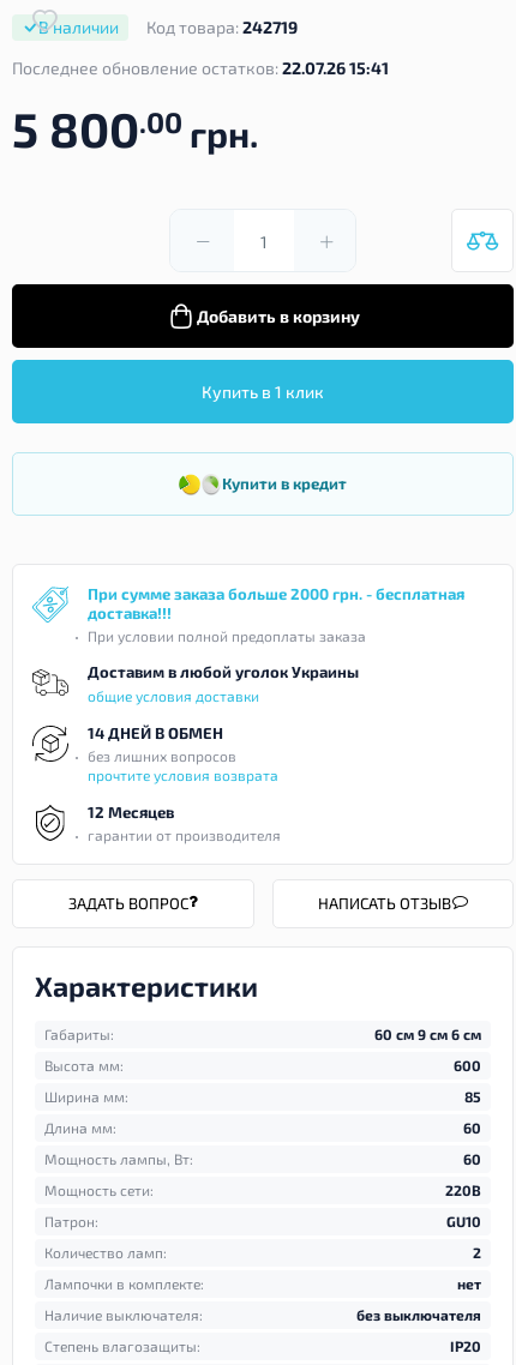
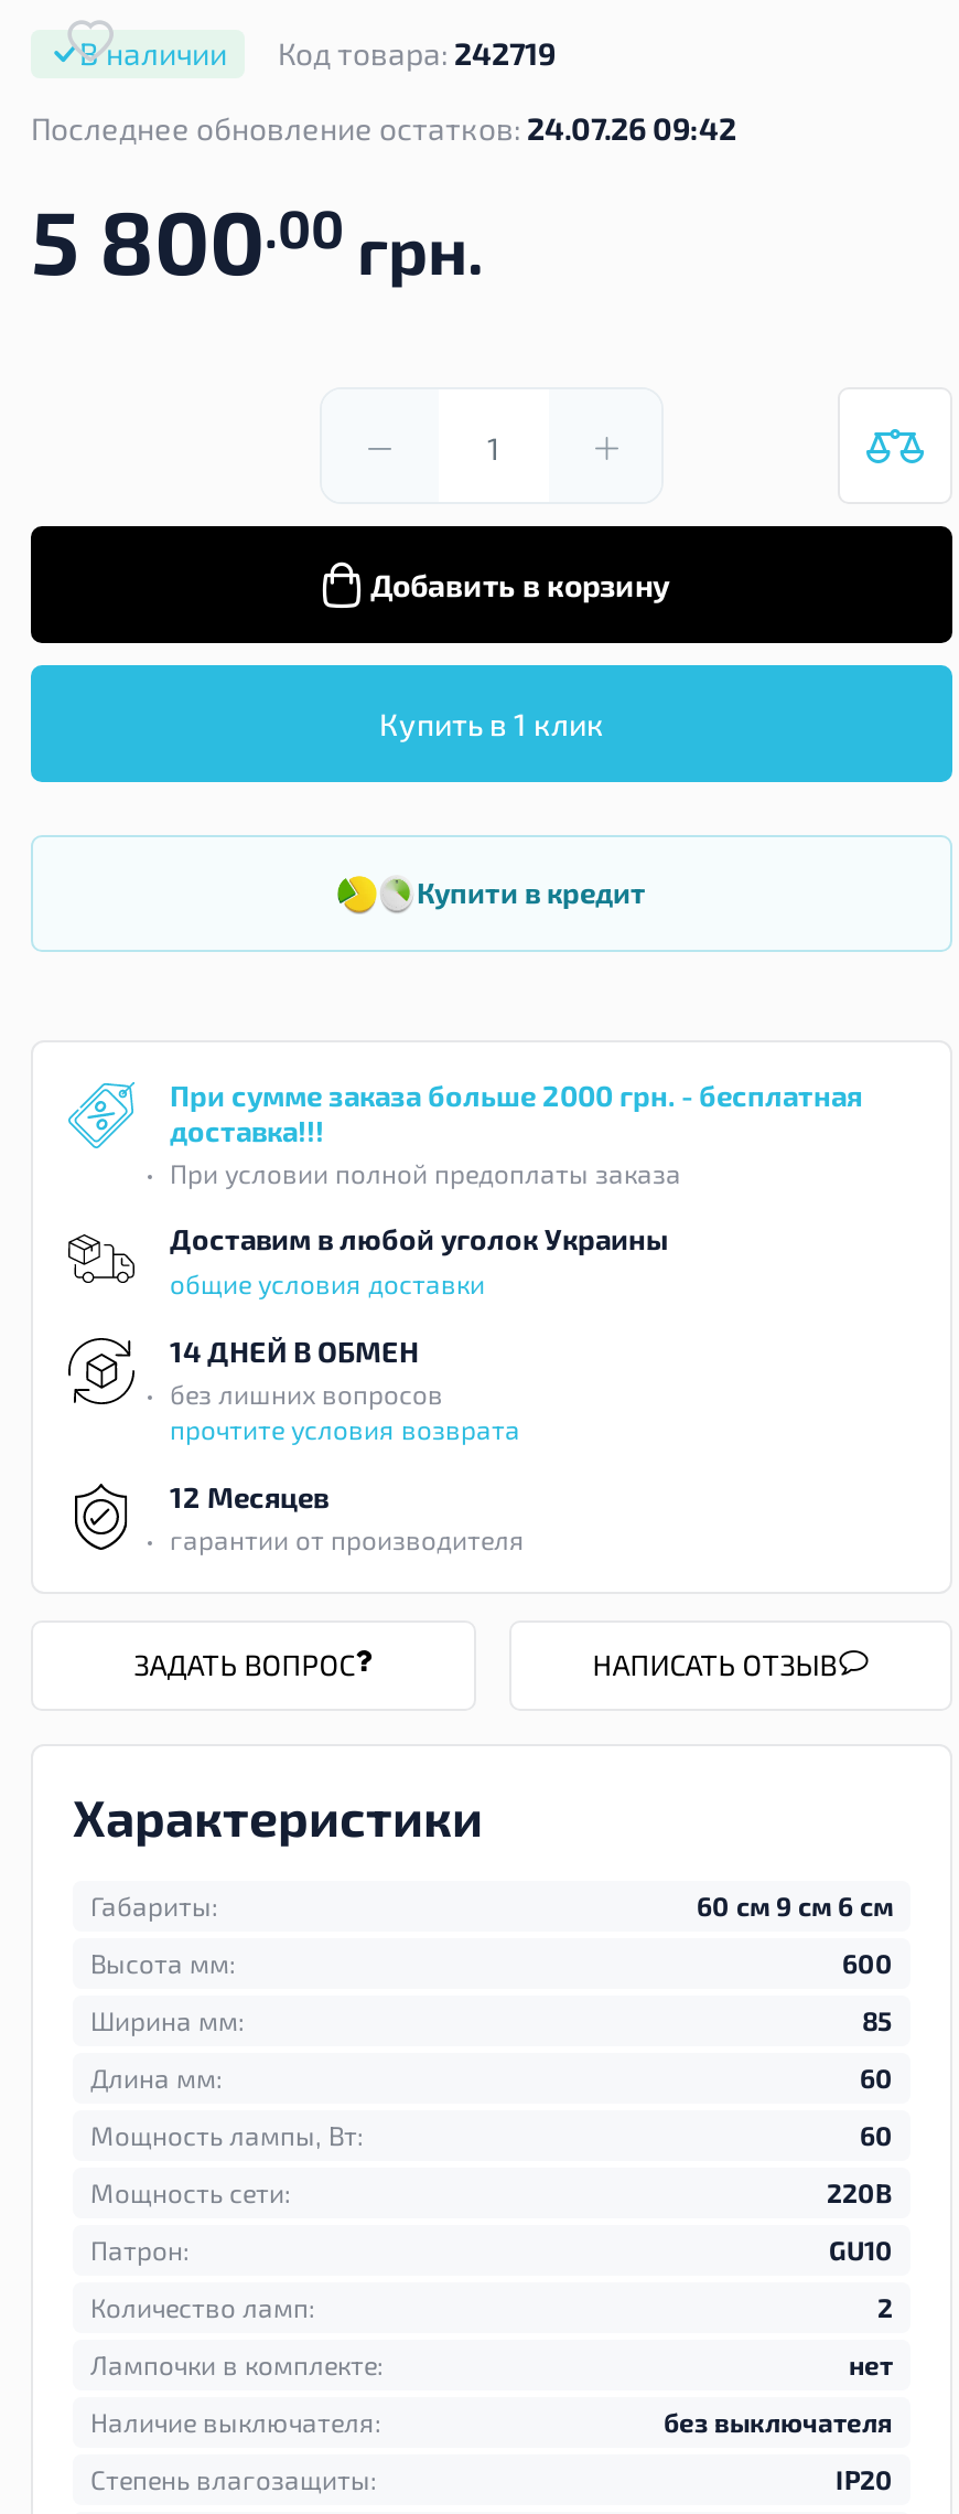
- Последнее обновление остатков: 22.07.26 15:41
+ Последнее обновление остатков: 24.07.26 09:42
